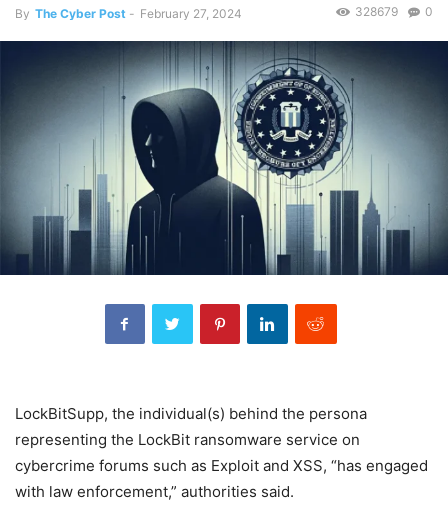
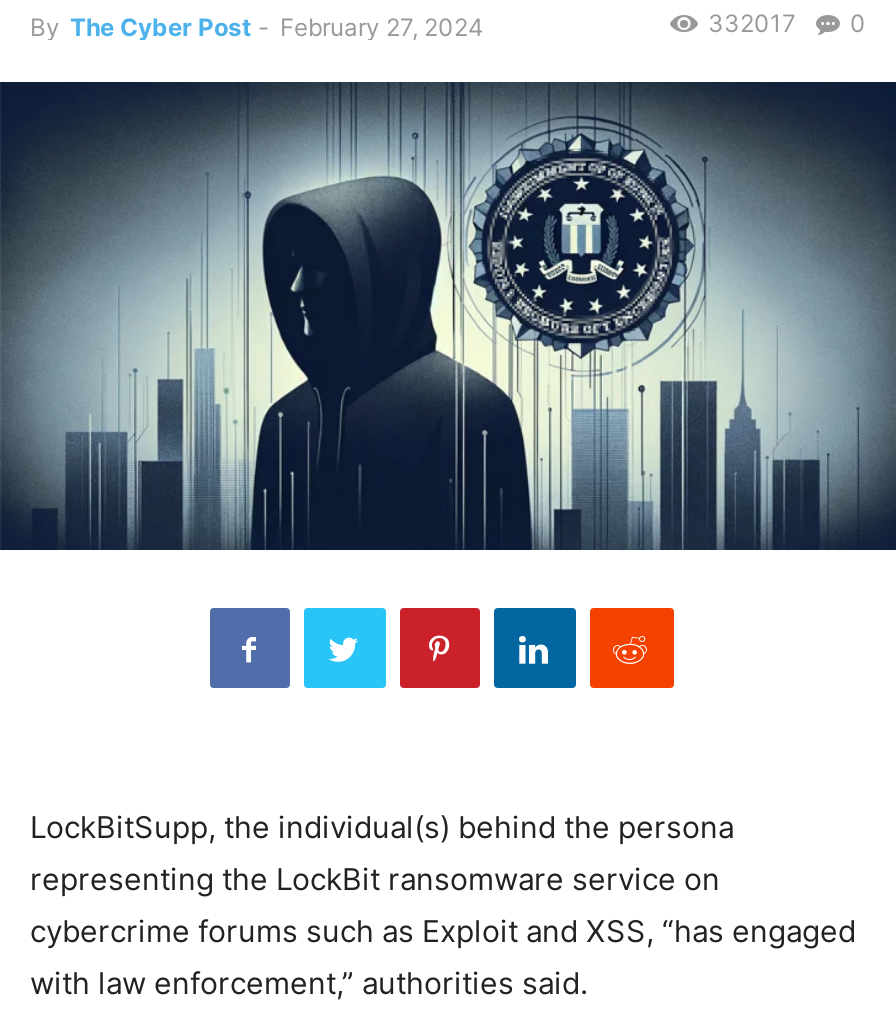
- 328679 0
+ 332017 0
